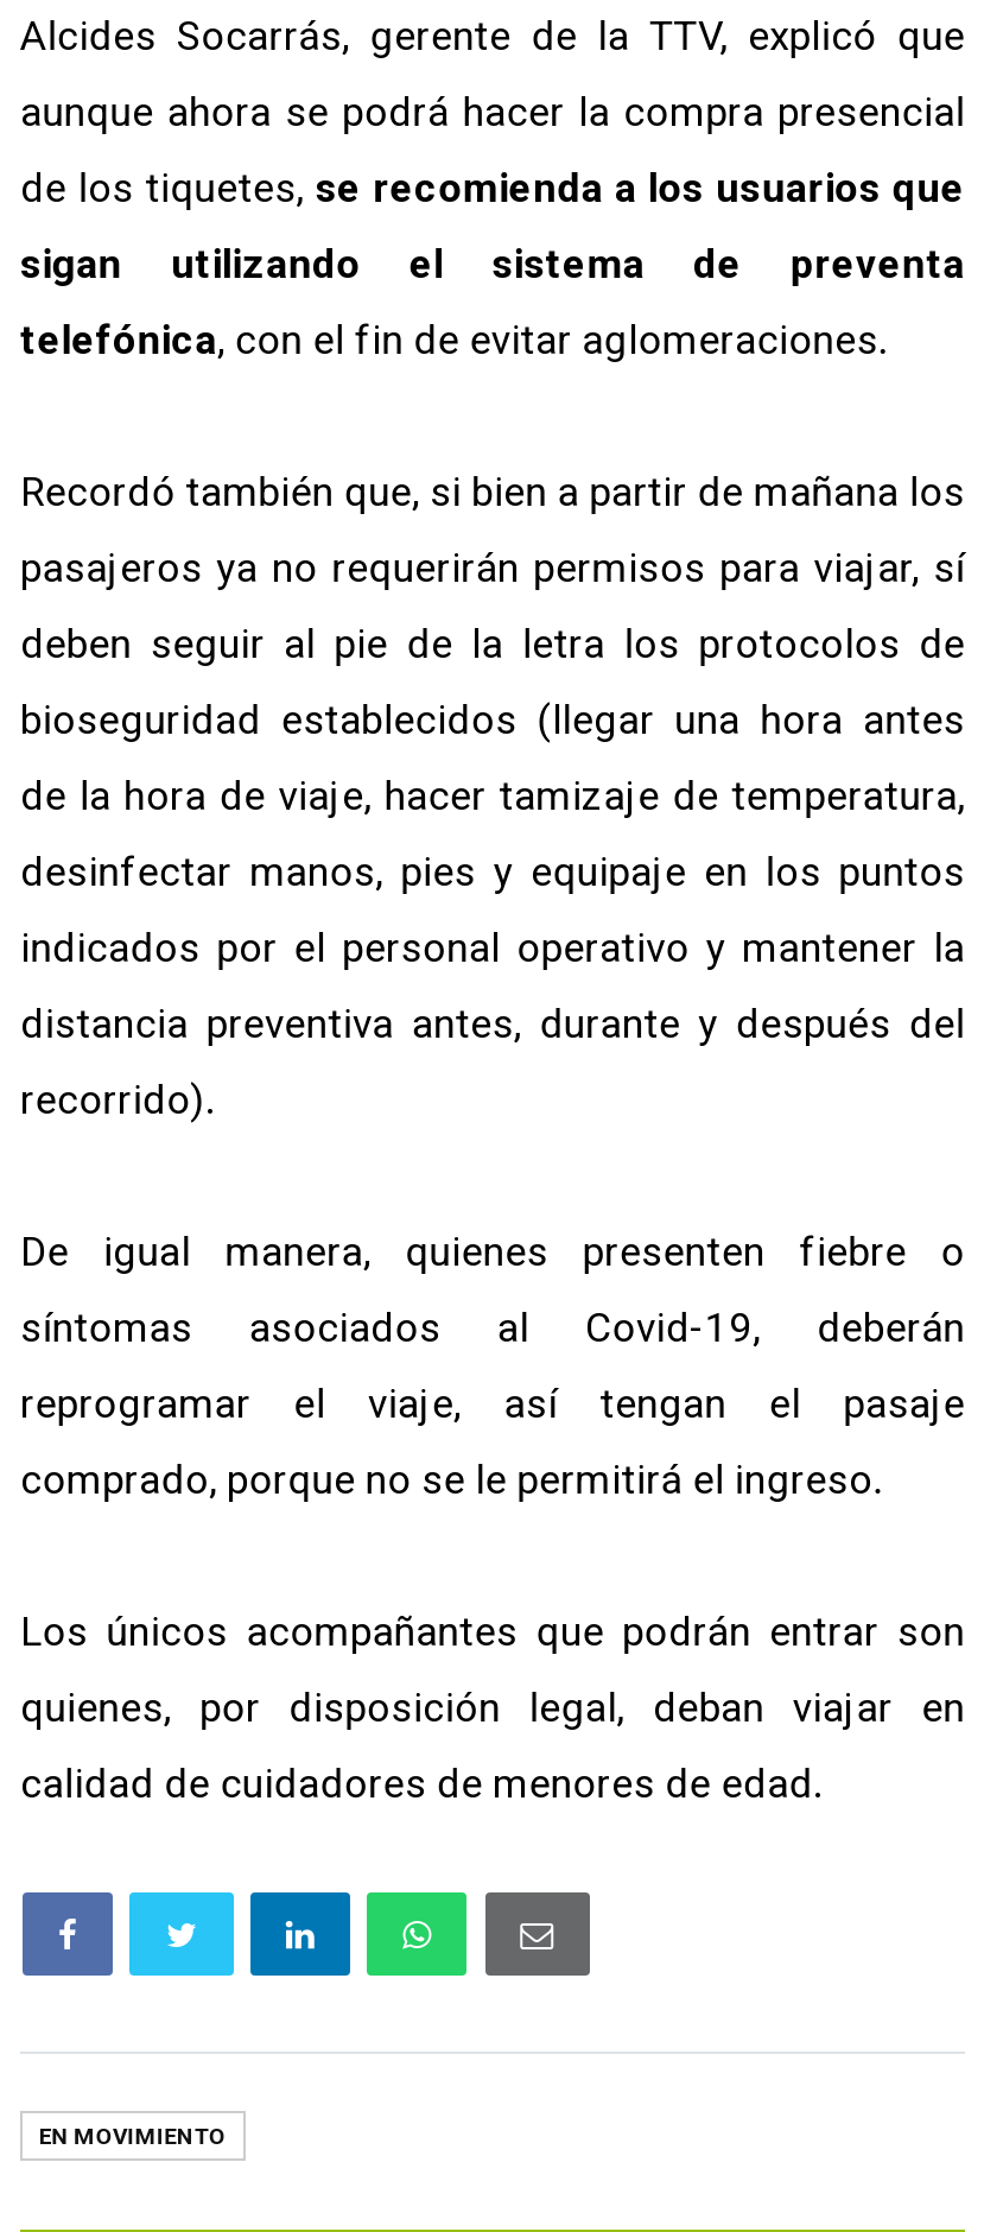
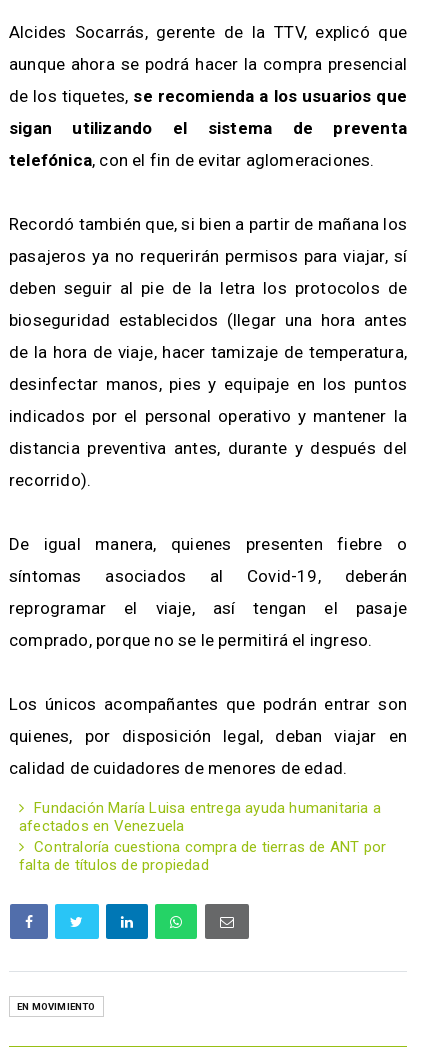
+ Fundación María Luisa entrega ayuda humanitaria a
+ afectados en Venezuela
+ Contraloría cuestiona compra de tierras de ANT por
+ falta de títulos de propiedad
